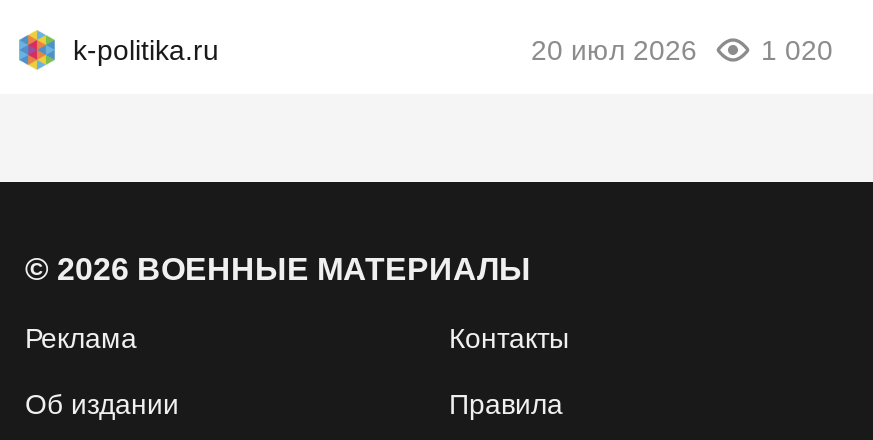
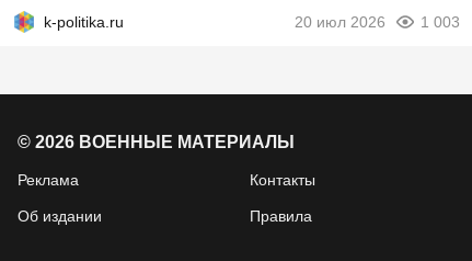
- 20 июл 2026 1 020
+ 20 июл 2026 1 003
